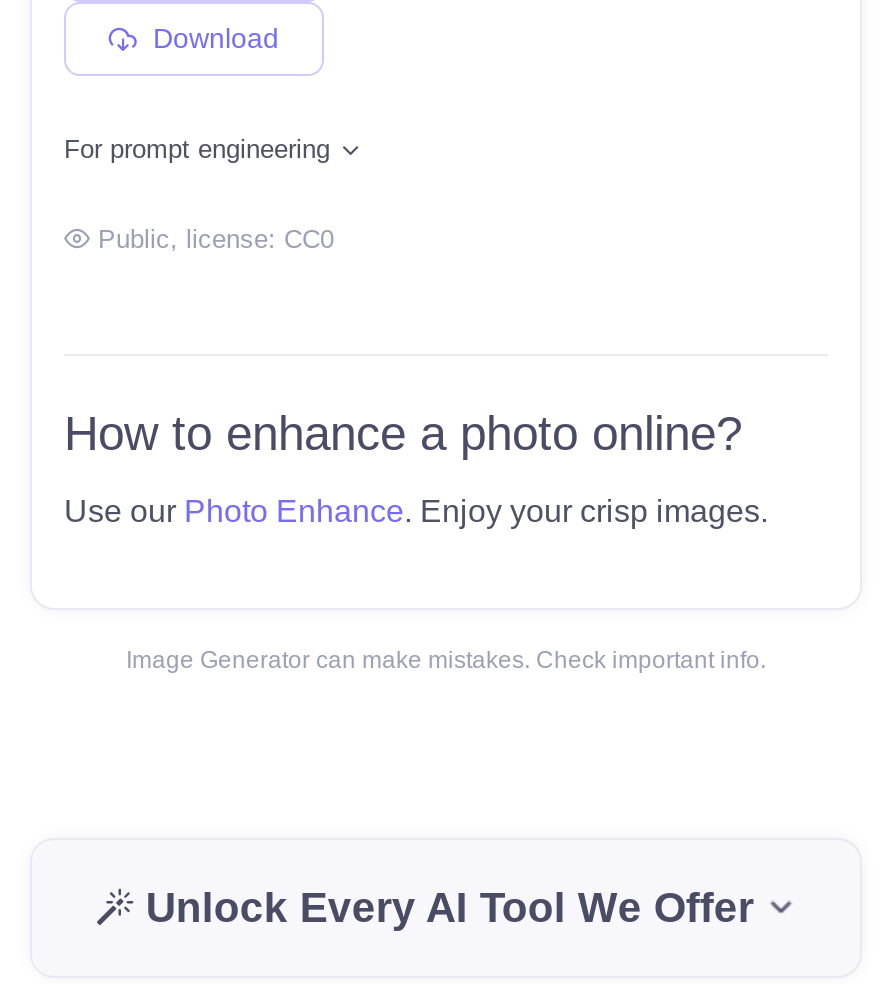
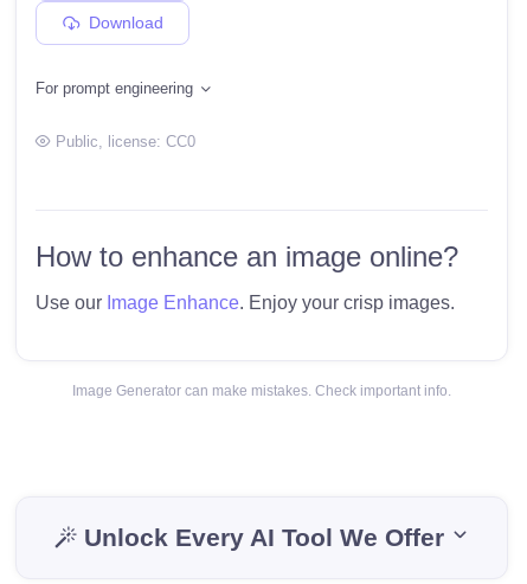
- How to enhance a photo online?
+ How to enhance an image online?

- Use our Photo Enhance. Enjoy your crisp images.
+ Use our Image Enhance. Enjoy your crisp images.
